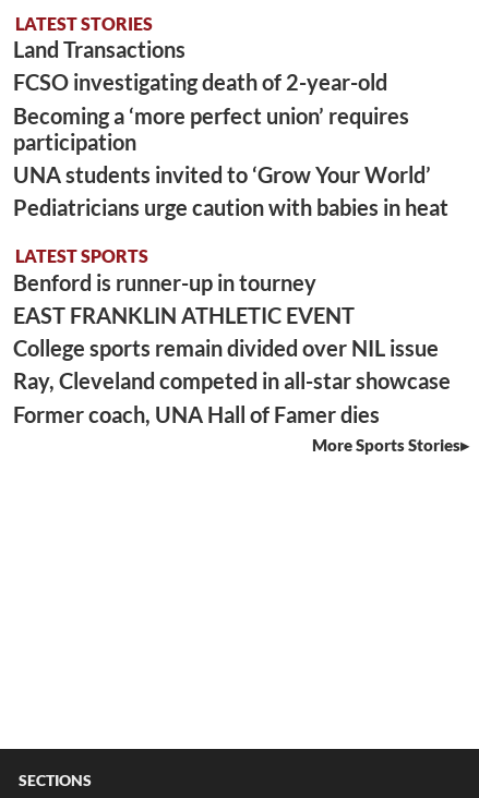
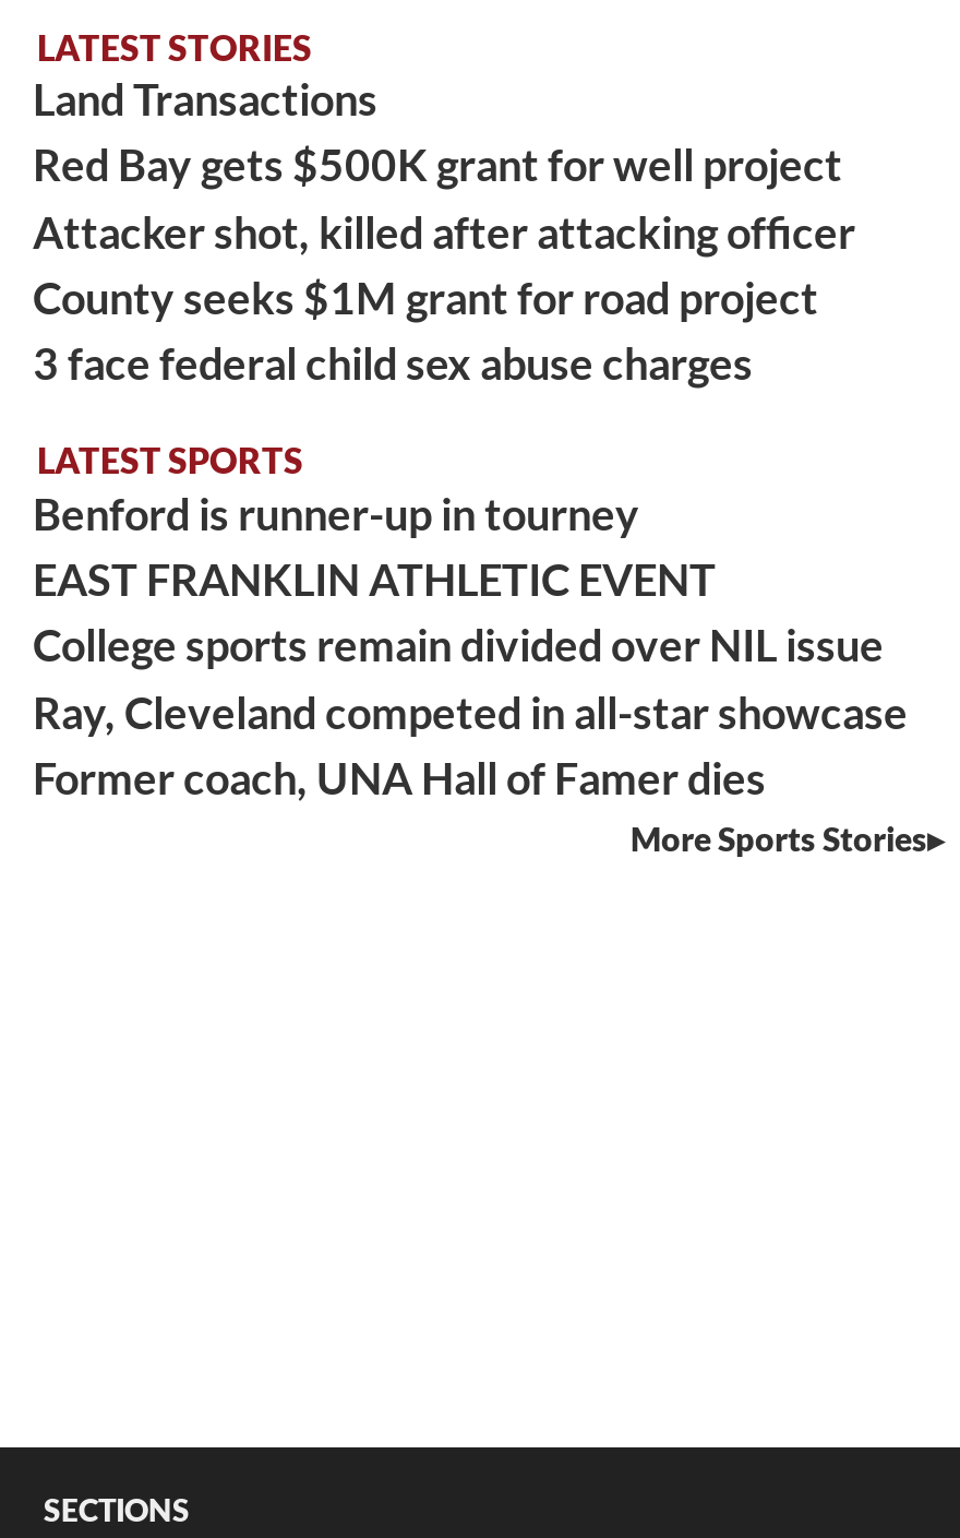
- FCSO investigating death of 2-year-old
- Becoming a ‘more perfect union’ requires
- participation
- UNA students invited to ‘Grow Your World’
- Pediatricians urge caution with babies in heat
+ Red Bay gets $500K grant for well project
+ Attacker shot, killed after attacking officer
+ County seeks $1M grant for road project
+ 3 face federal child sex abuse charges
